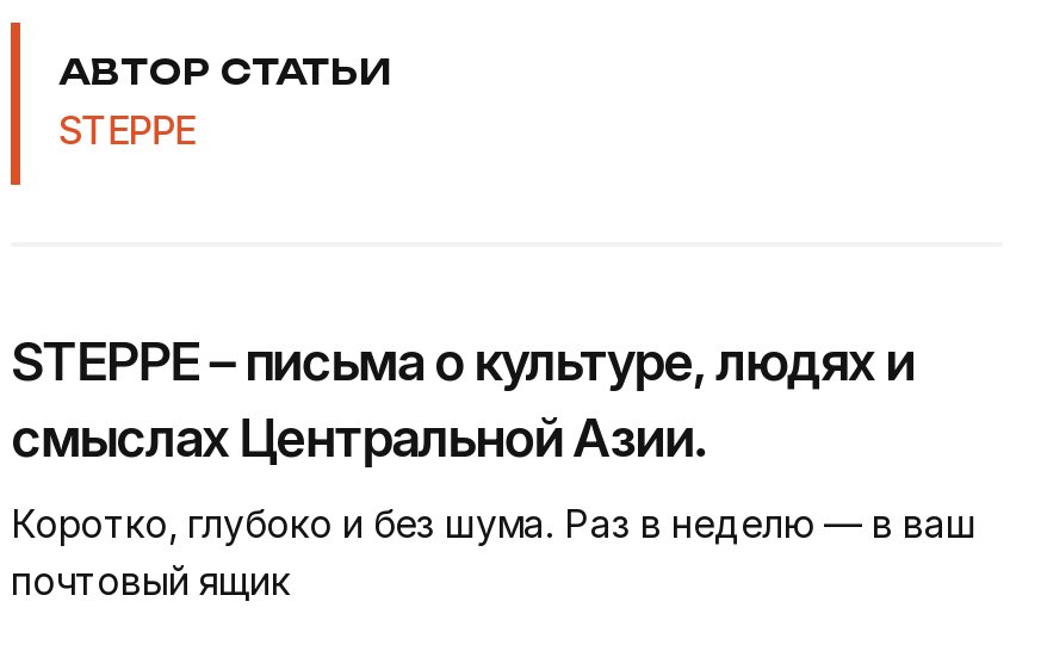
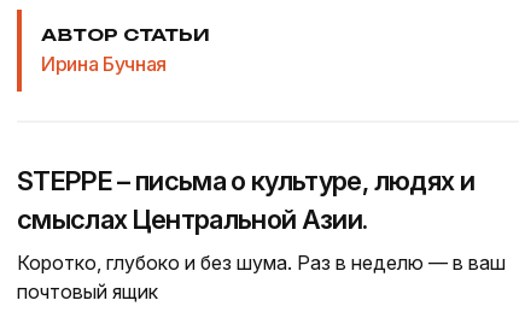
- STEPPE
+ Ирина Бучная
